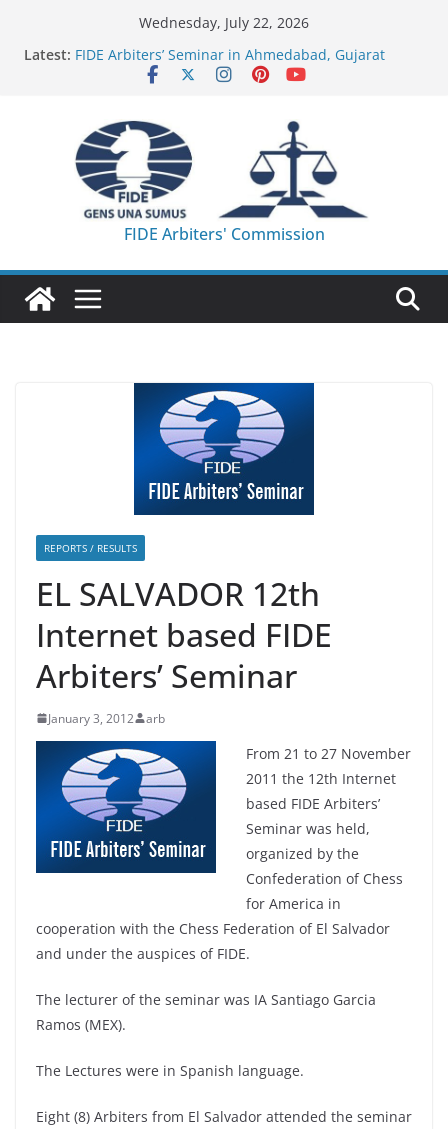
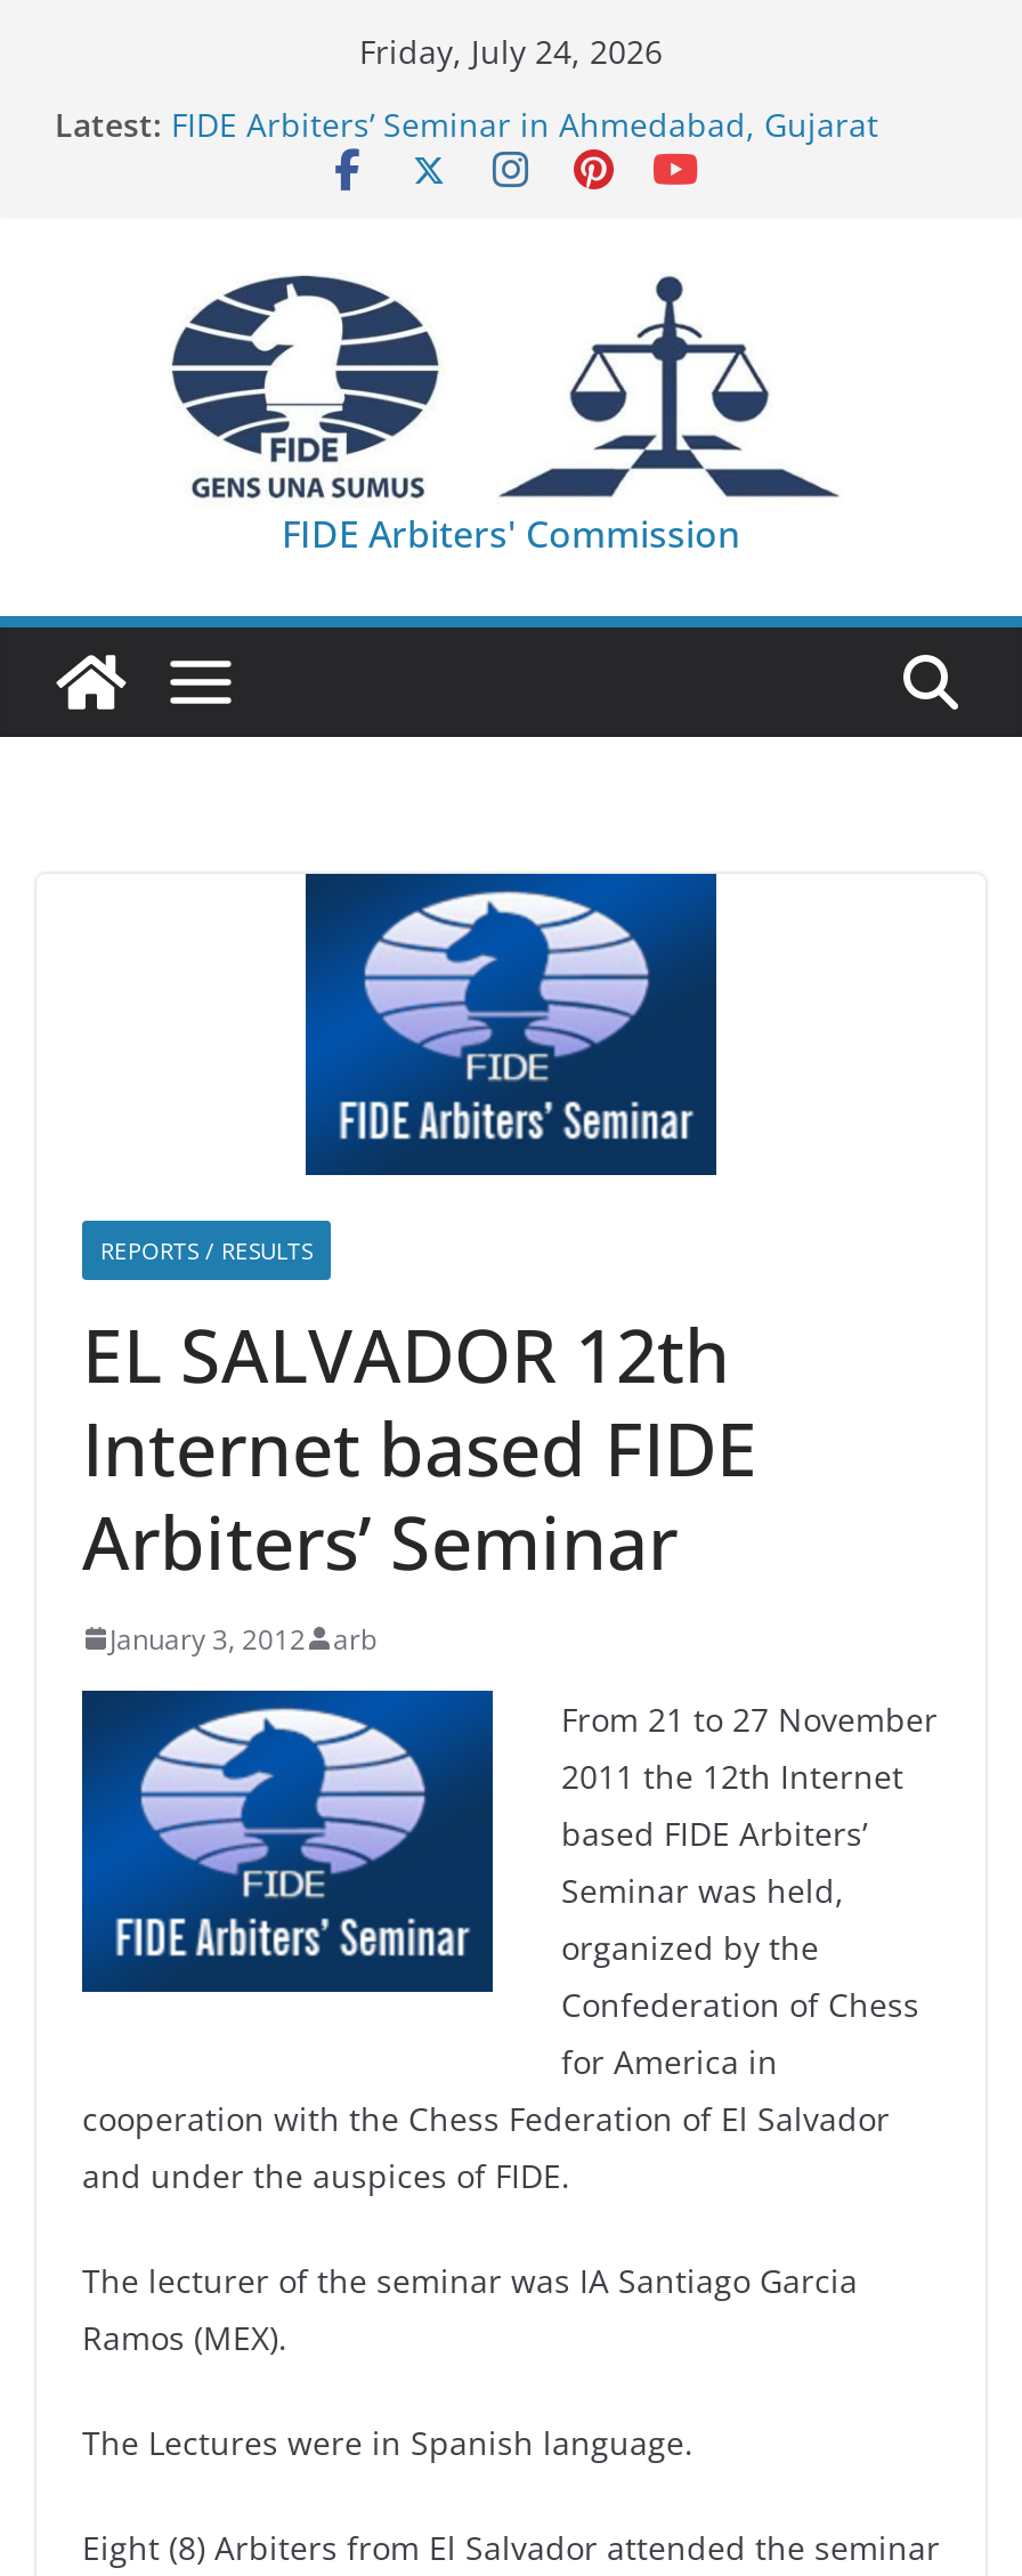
- Wednesday, July 22, 2026
+ Friday, July 24, 2026
